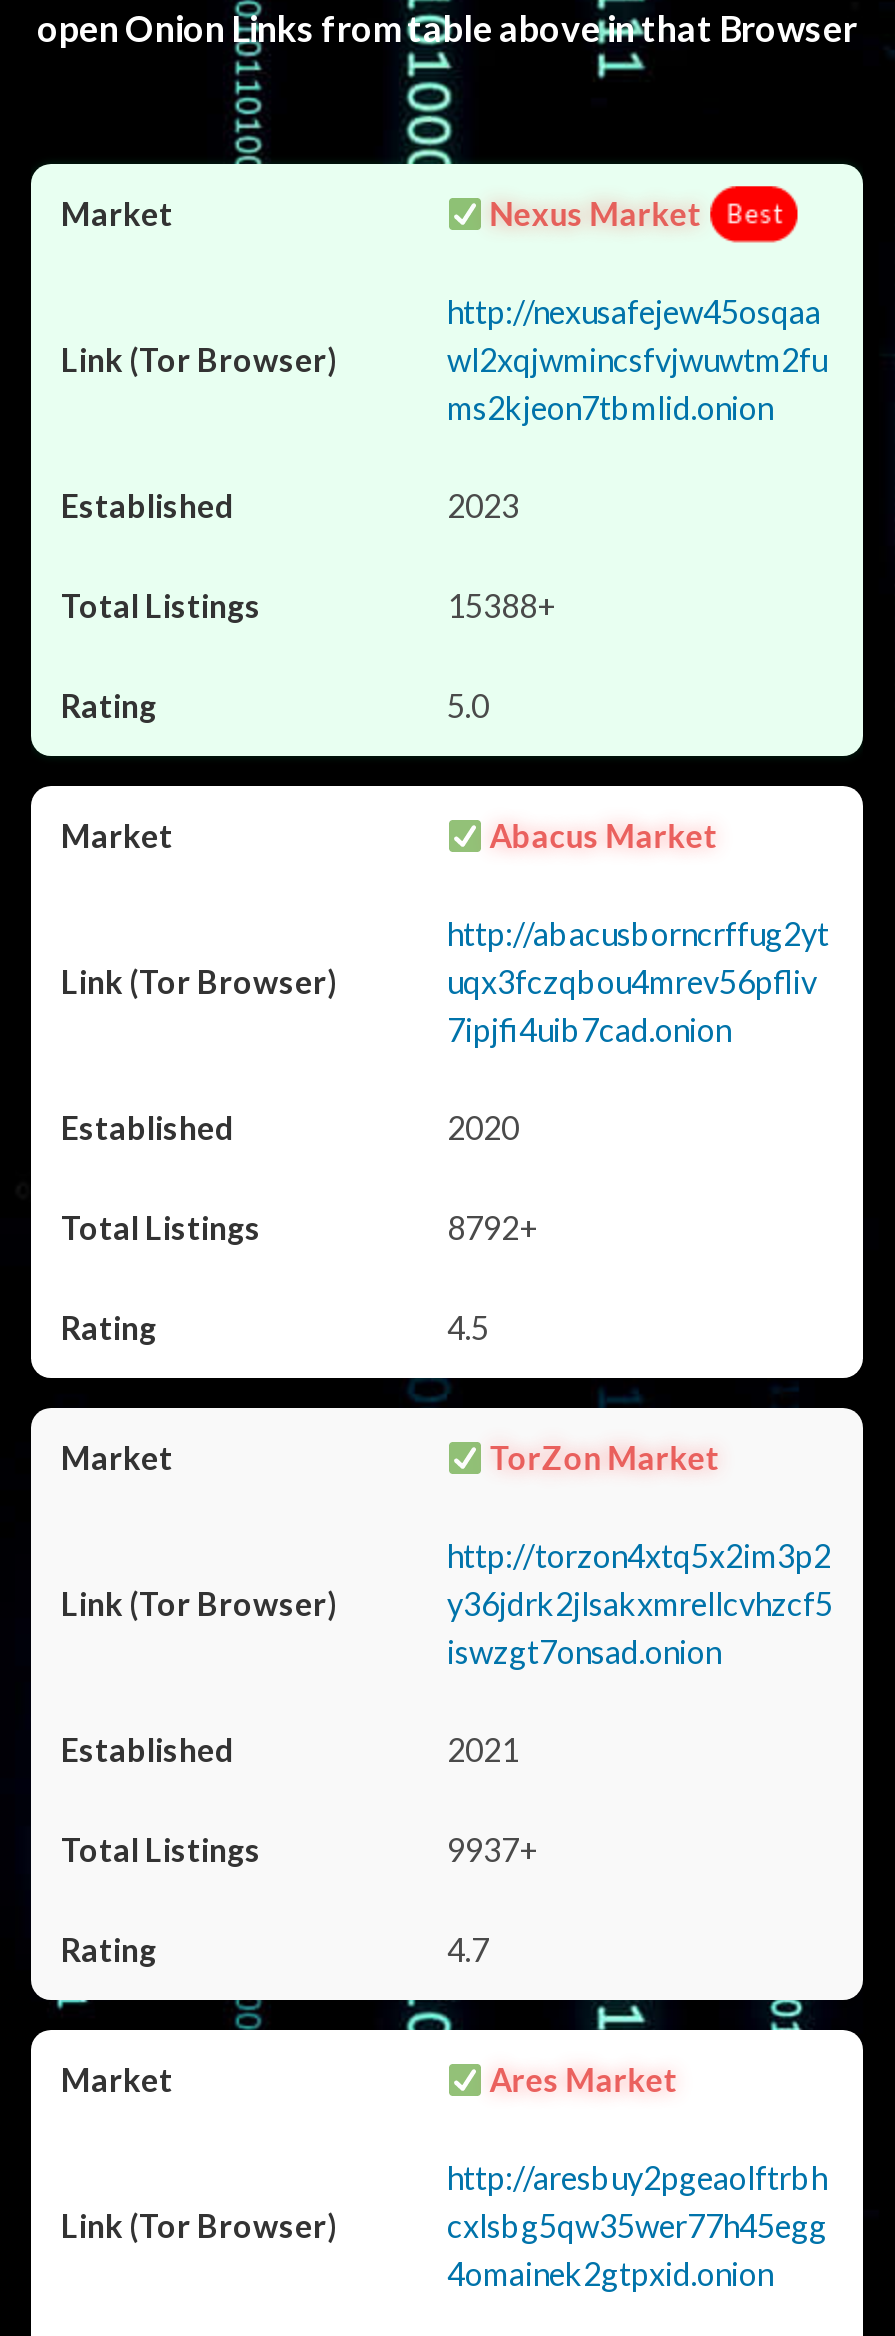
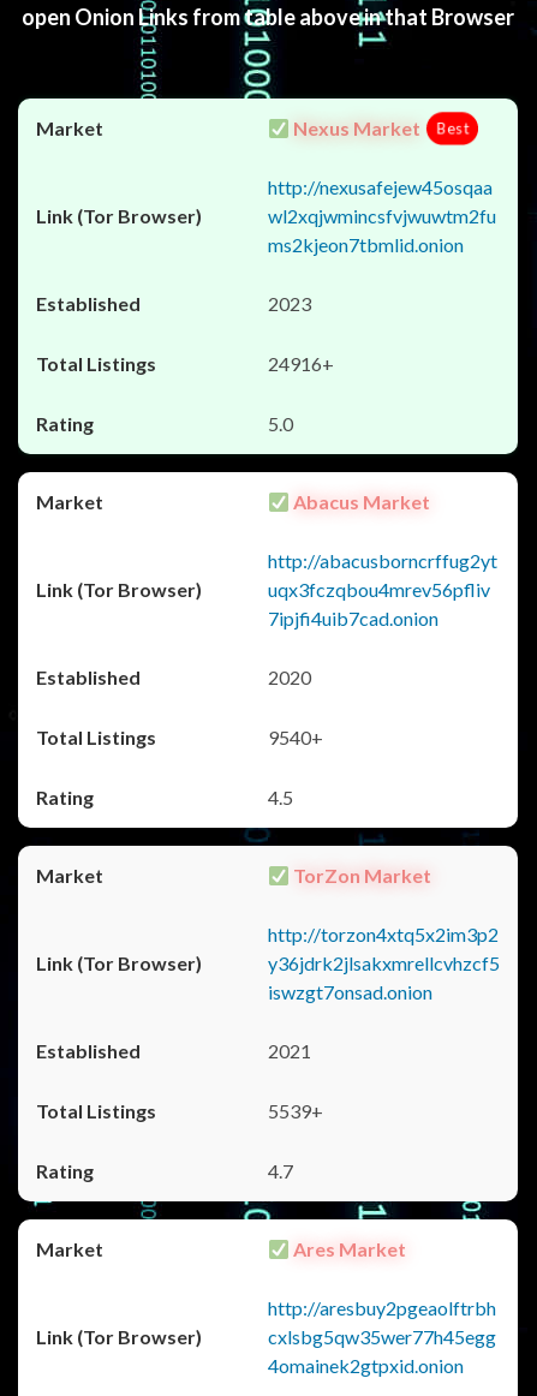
- 15388+
+ 24916+

- 8792+
+ 9540+

- 9937+
+ 5539+
